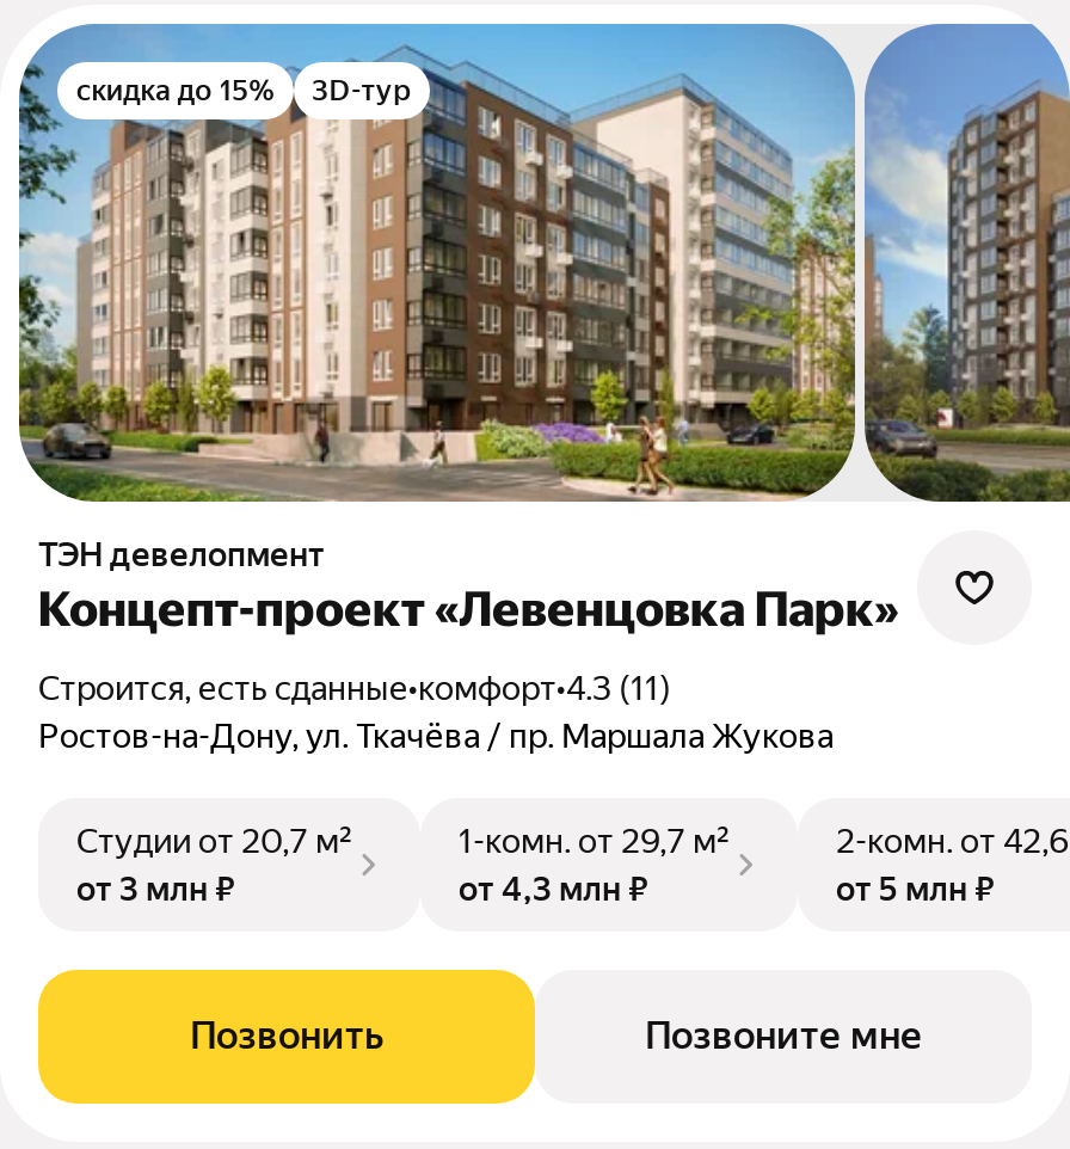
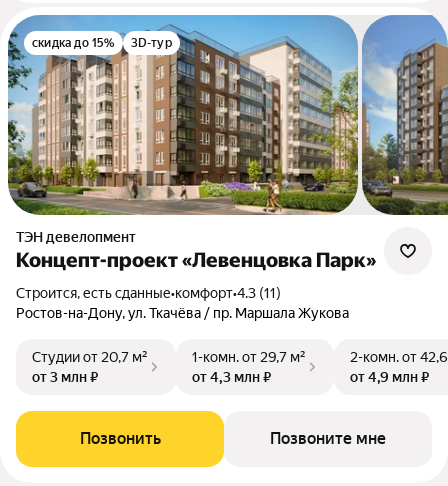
- от 5 млн ₽
+ от 4,9 млн ₽
